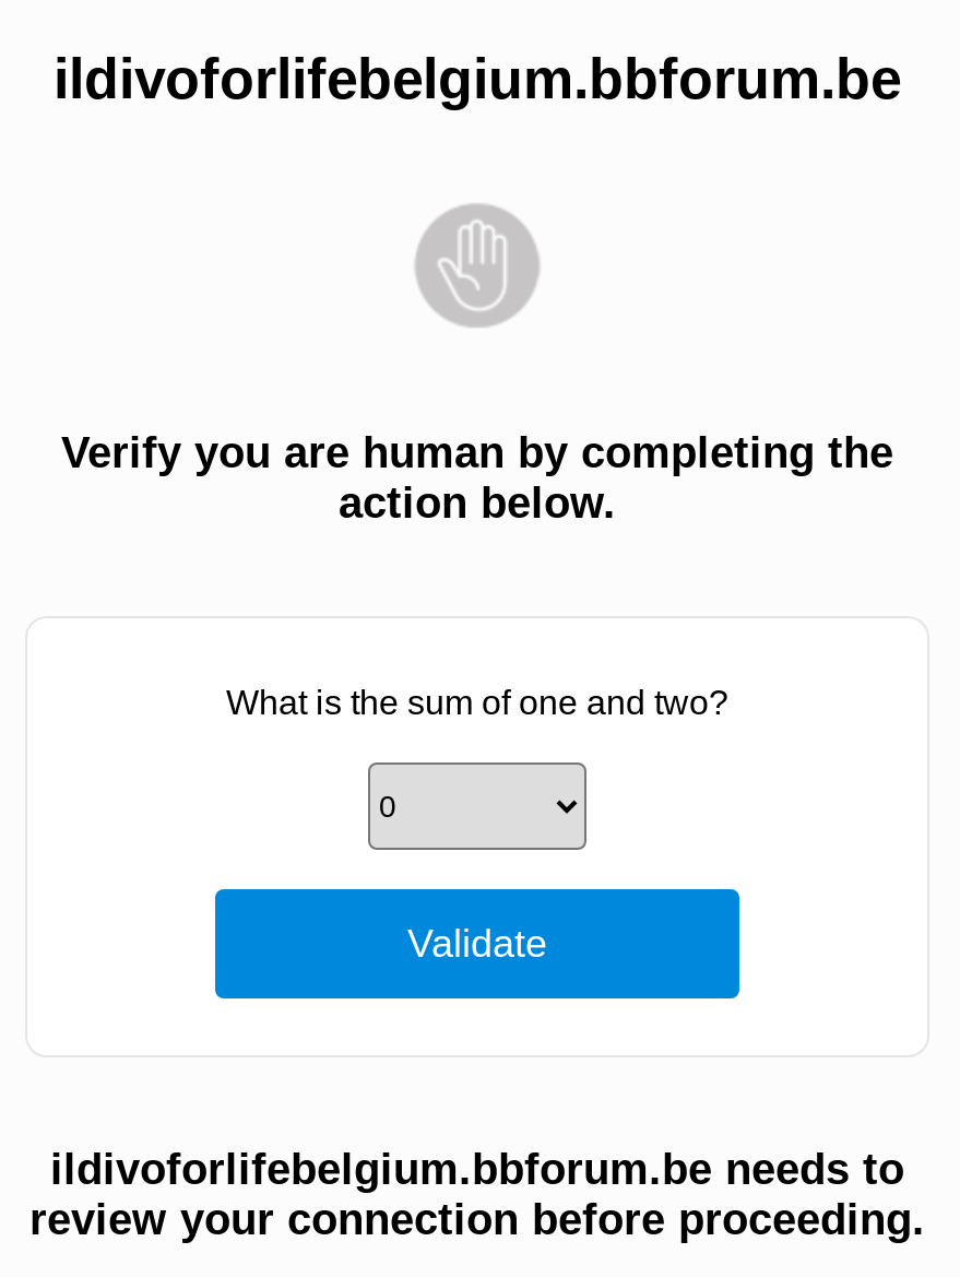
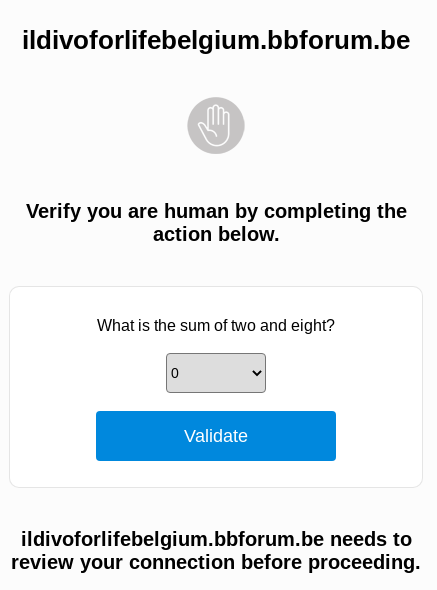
- What is the sum of one and two?
+ What is the sum of two and eight?
